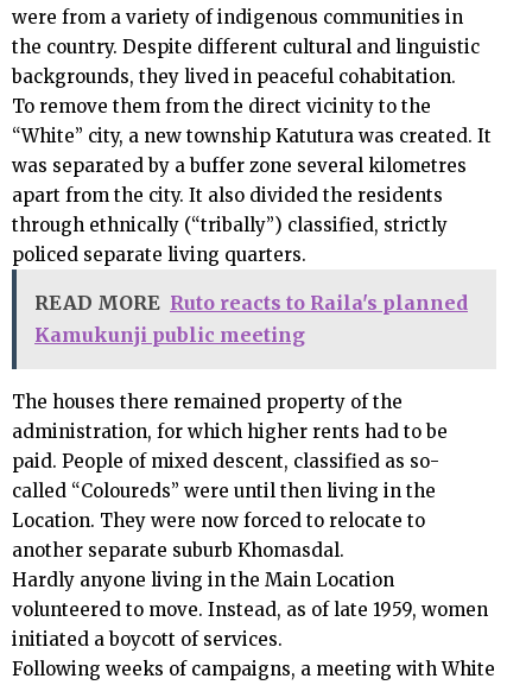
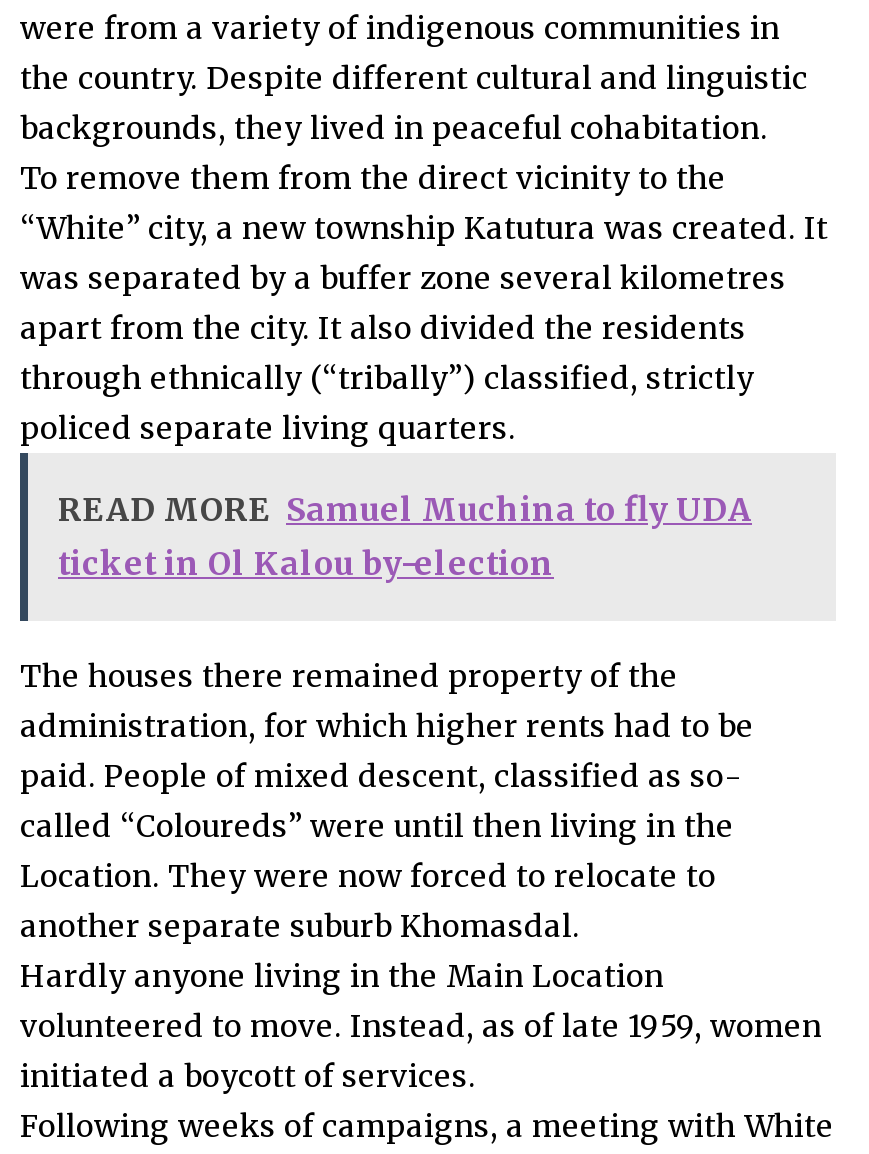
- READ MORE Ruto reacts to Raila's planned
- Kamukunji public meeting
+ READ MORE Samuel Muchina to fly UDA
+ ticket in Ol Kalou by-election
